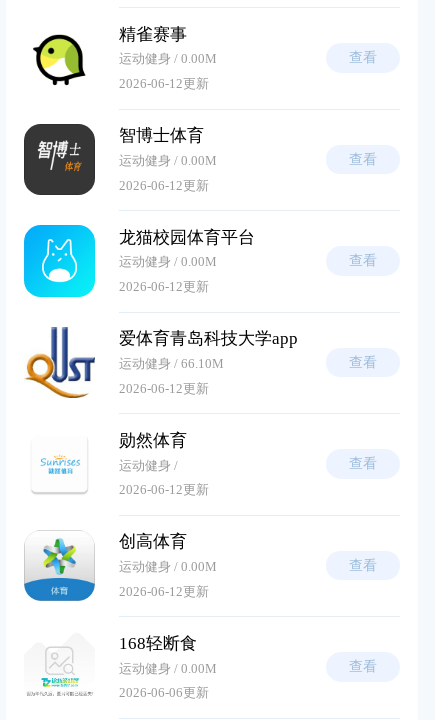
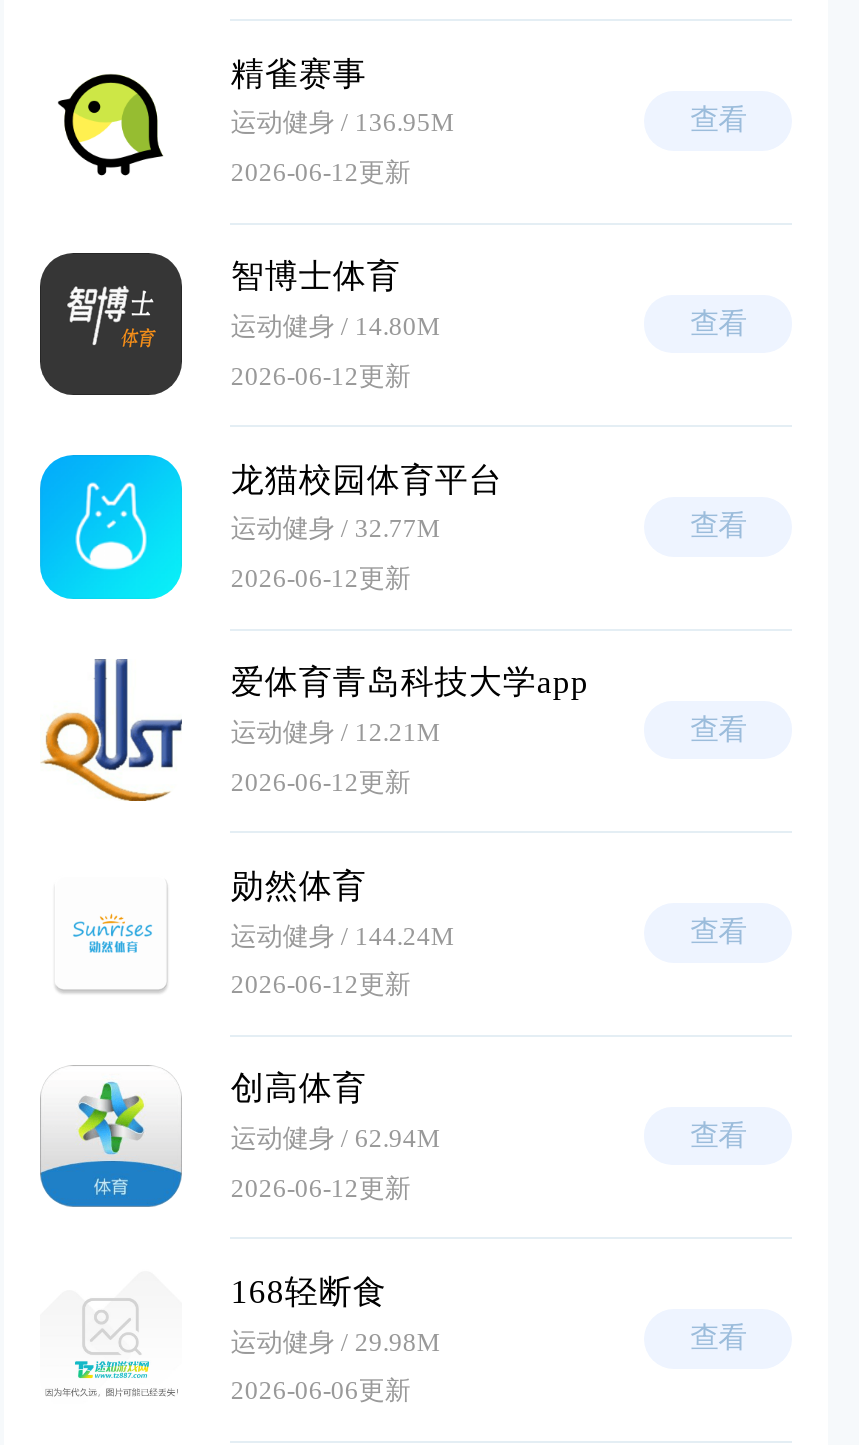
- 运动健身 / 0.00M
+ 运动健身 / 136.95M

- 运动健身 / 0.00M
+ 运动健身 / 14.80M

- 运动健身 / 0.00M
+ 运动健身 / 32.77M

- 运动健身 / 66.10M
+ 运动健身 / 12.21M

- 运动健身 /
+ 运动健身 / 144.24M

- 运动健身 / 0.00M
+ 运动健身 / 62.94M

- 运动健身 / 0.00M
+ 运动健身 / 29.98M
